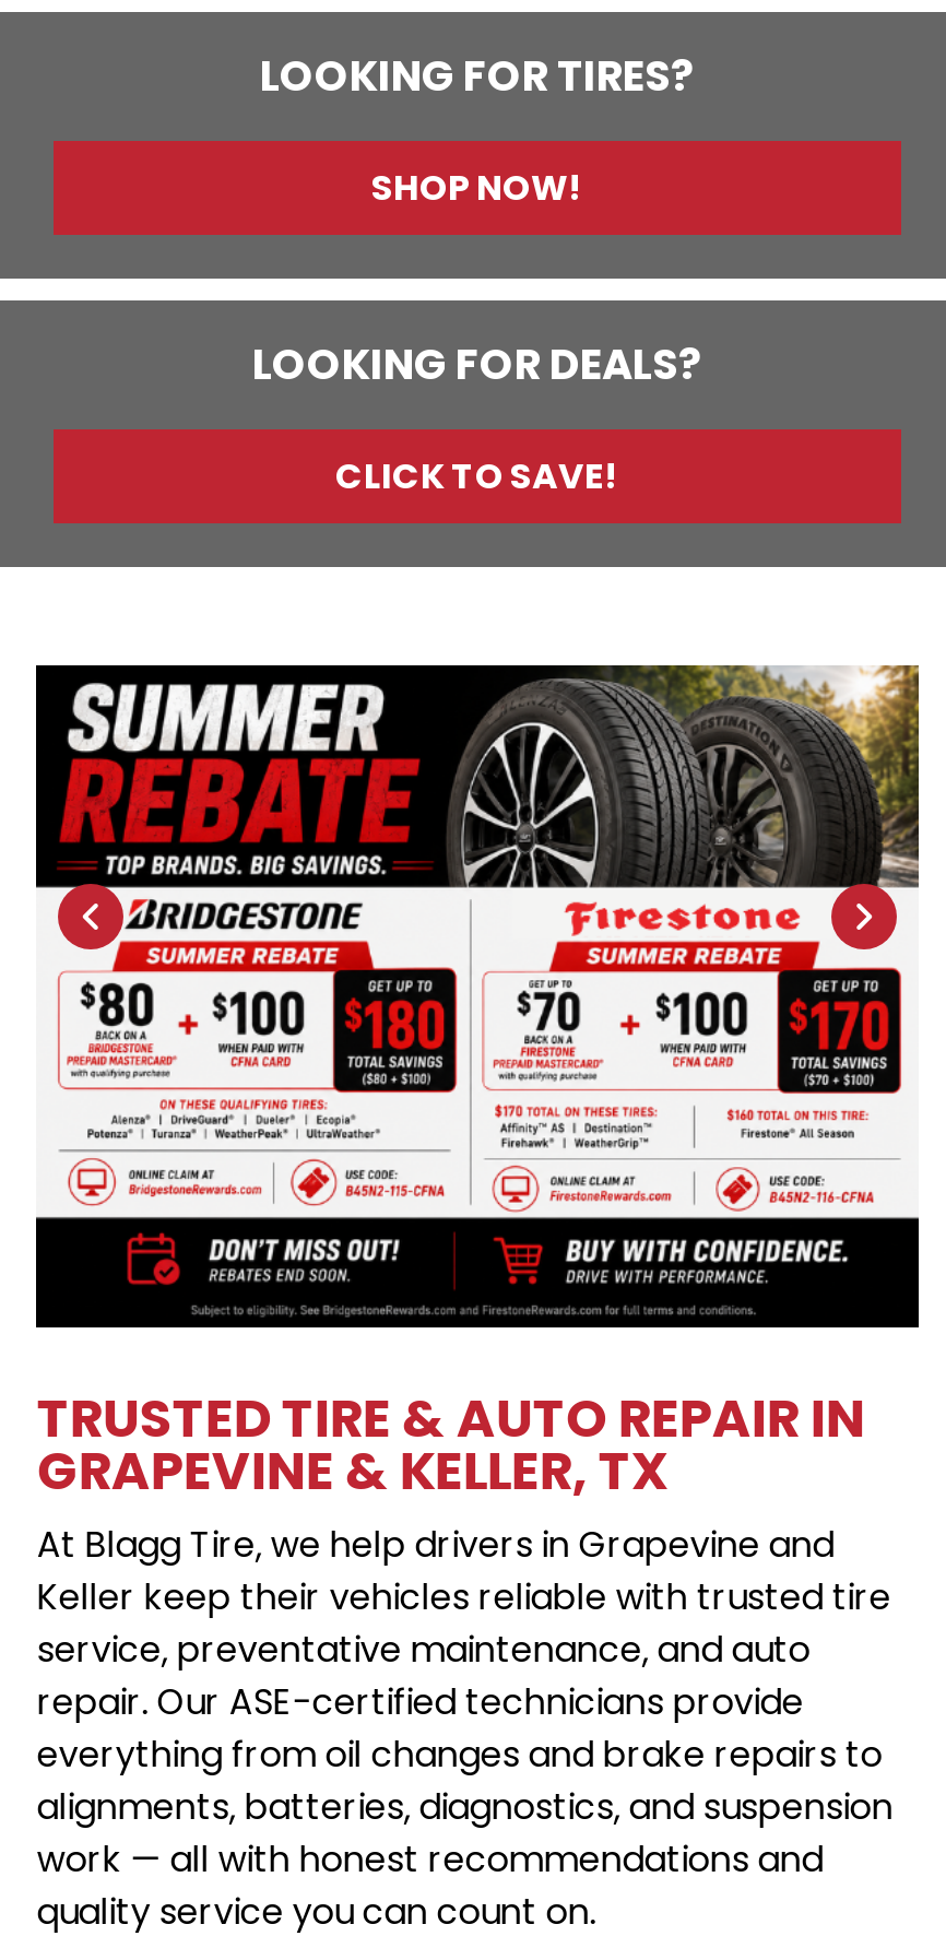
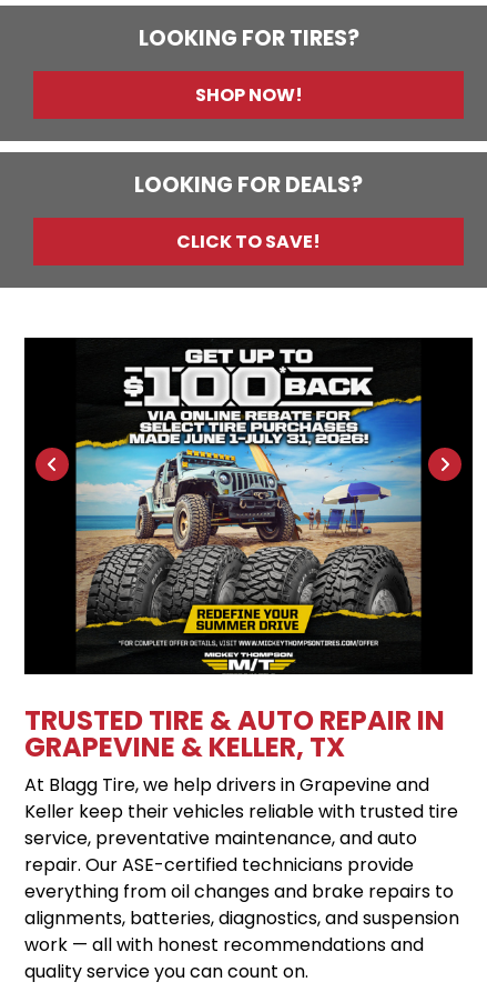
- [image]
+ [image]
